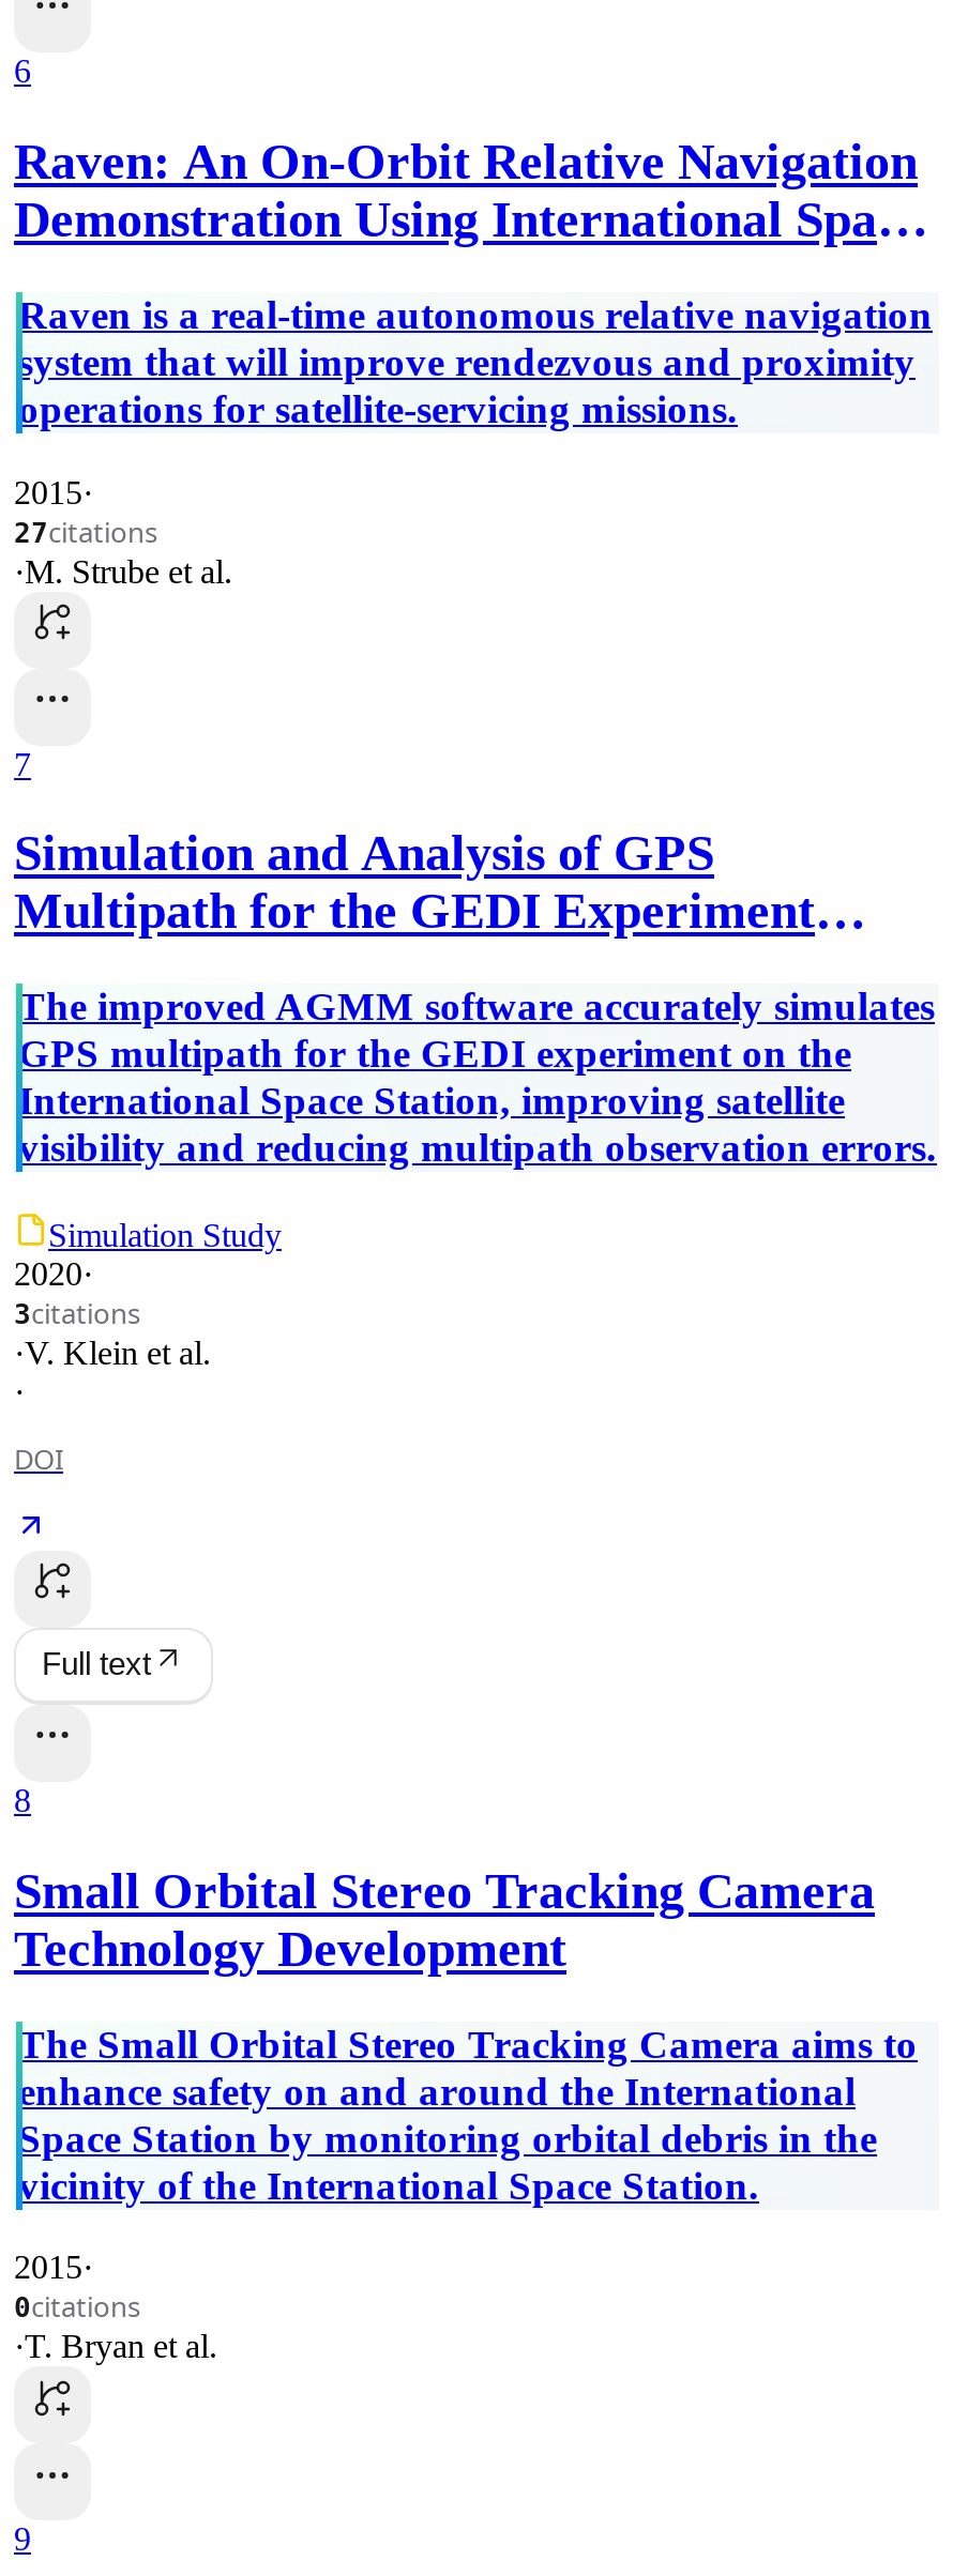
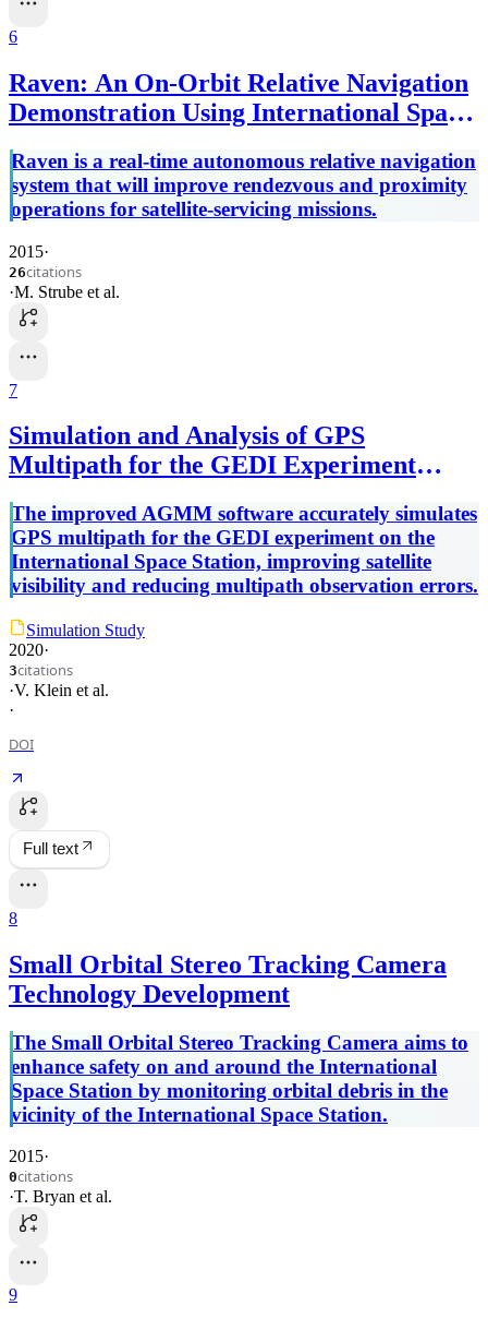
- 27citations
+ 26citations
